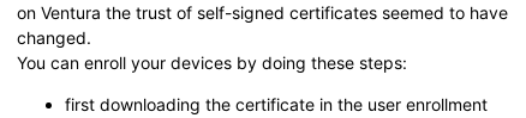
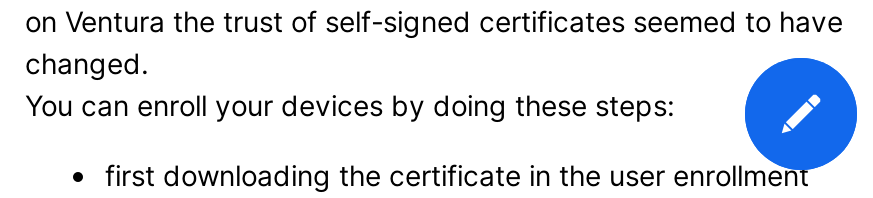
+ [image]
